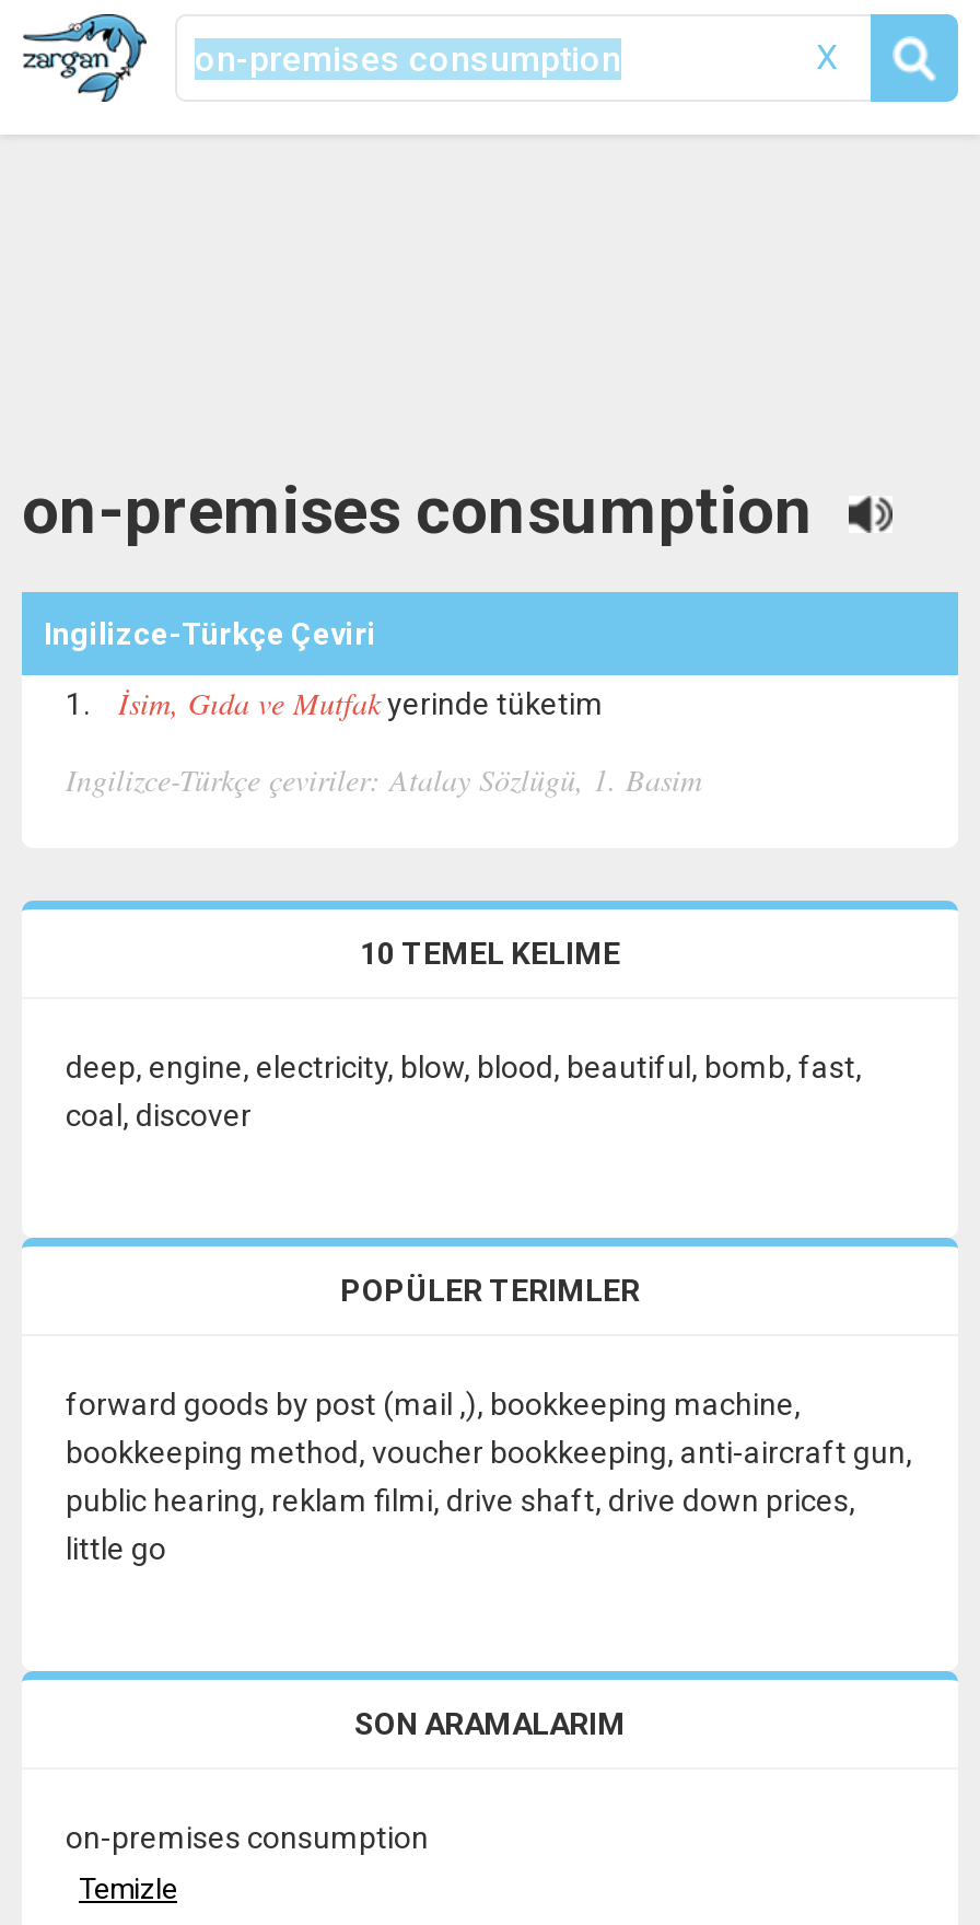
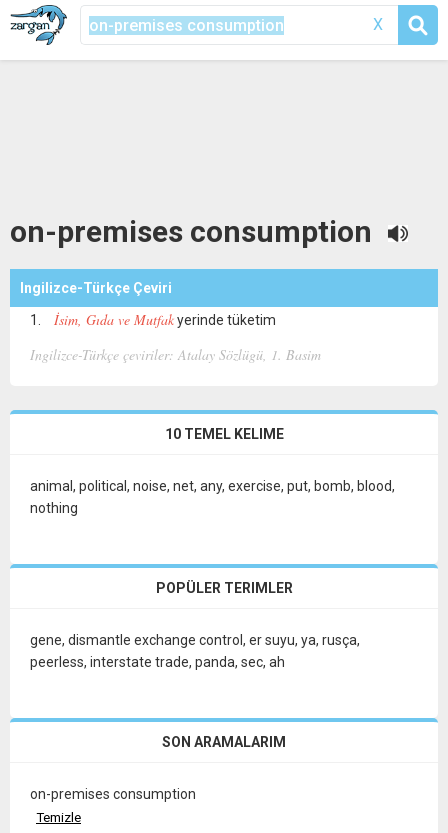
- deep, engine, electricity, blow, blood, beautiful, bomb, fast,
- coal, discover
+ animal, political, noise, net, any, exercise, put, bomb, blood,
+ nothing

- forward goods by post (mail ,), bookkeeping machine,
- bookkeeping method, voucher bookkeeping, anti-aircraft gun,
- public hearing, reklam filmi, drive shaft, drive down prices,
- little go
+ gene, dismantle exchange control, er suyu, ya, rusça,
+ peerless, interstate trade, panda, sec, ah
